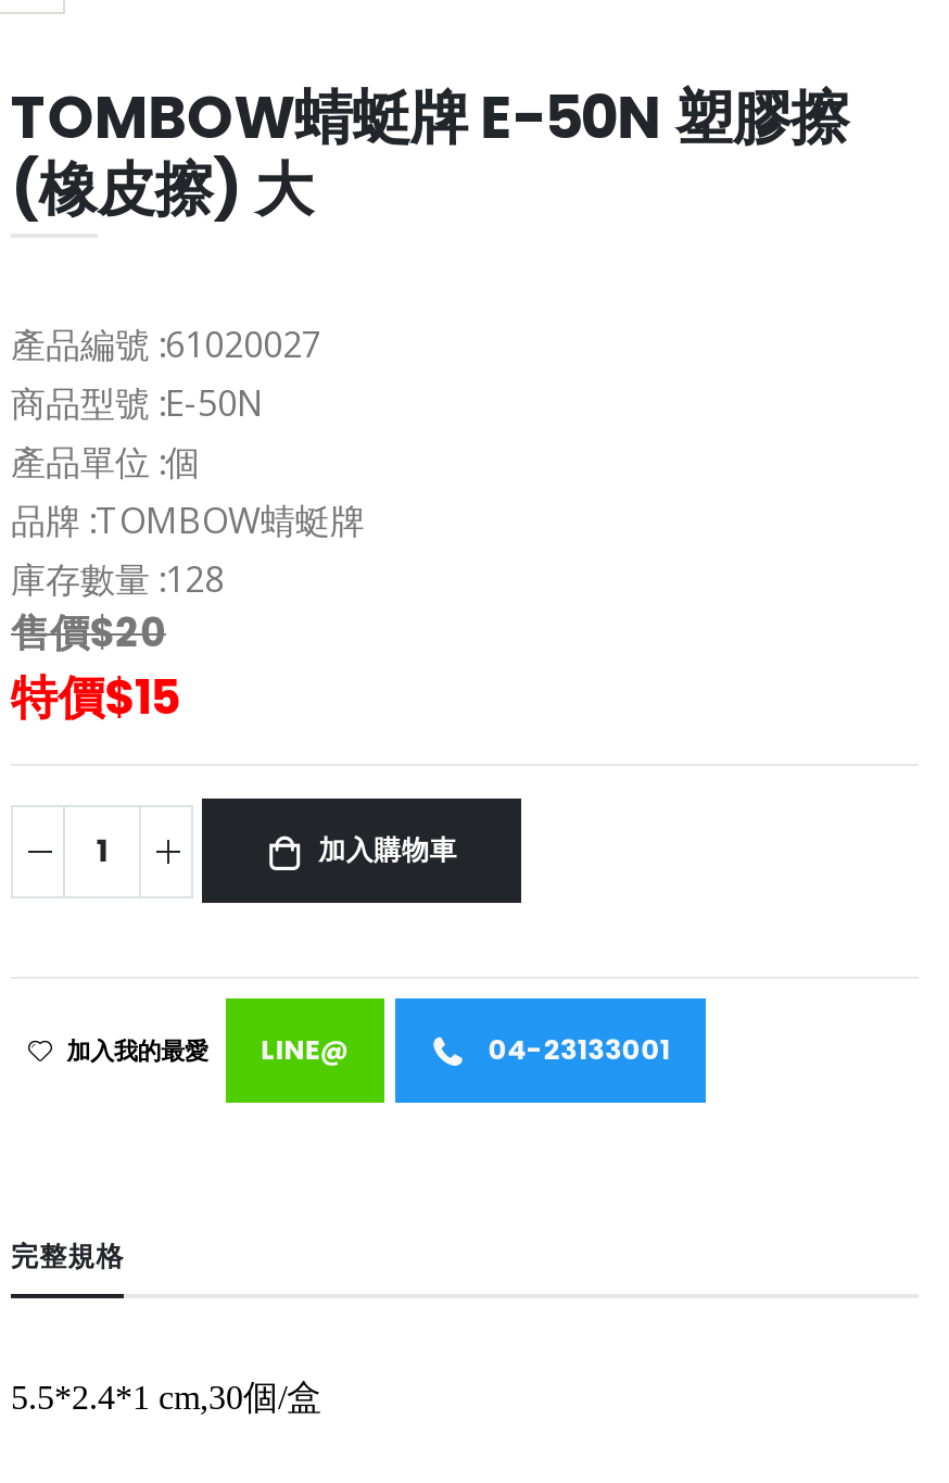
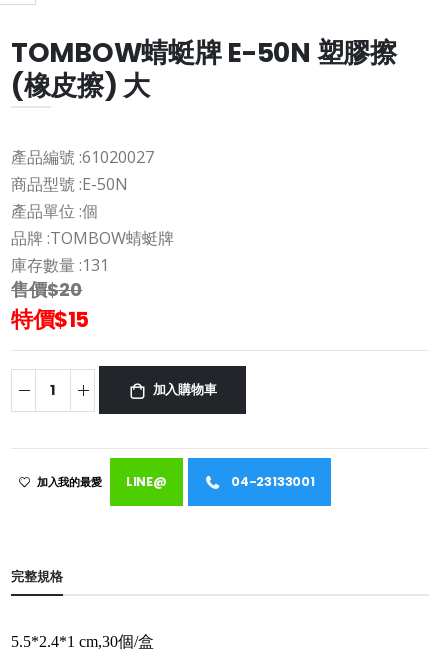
- 庫存數量 : 128
+ 庫存數量 : 131
